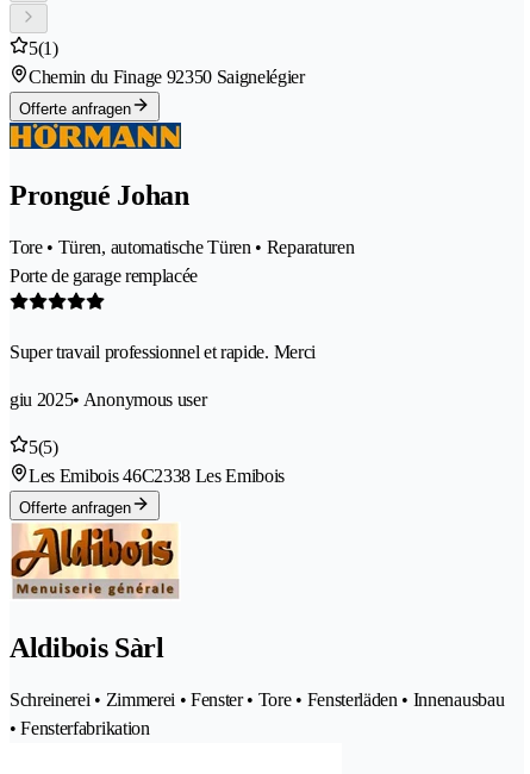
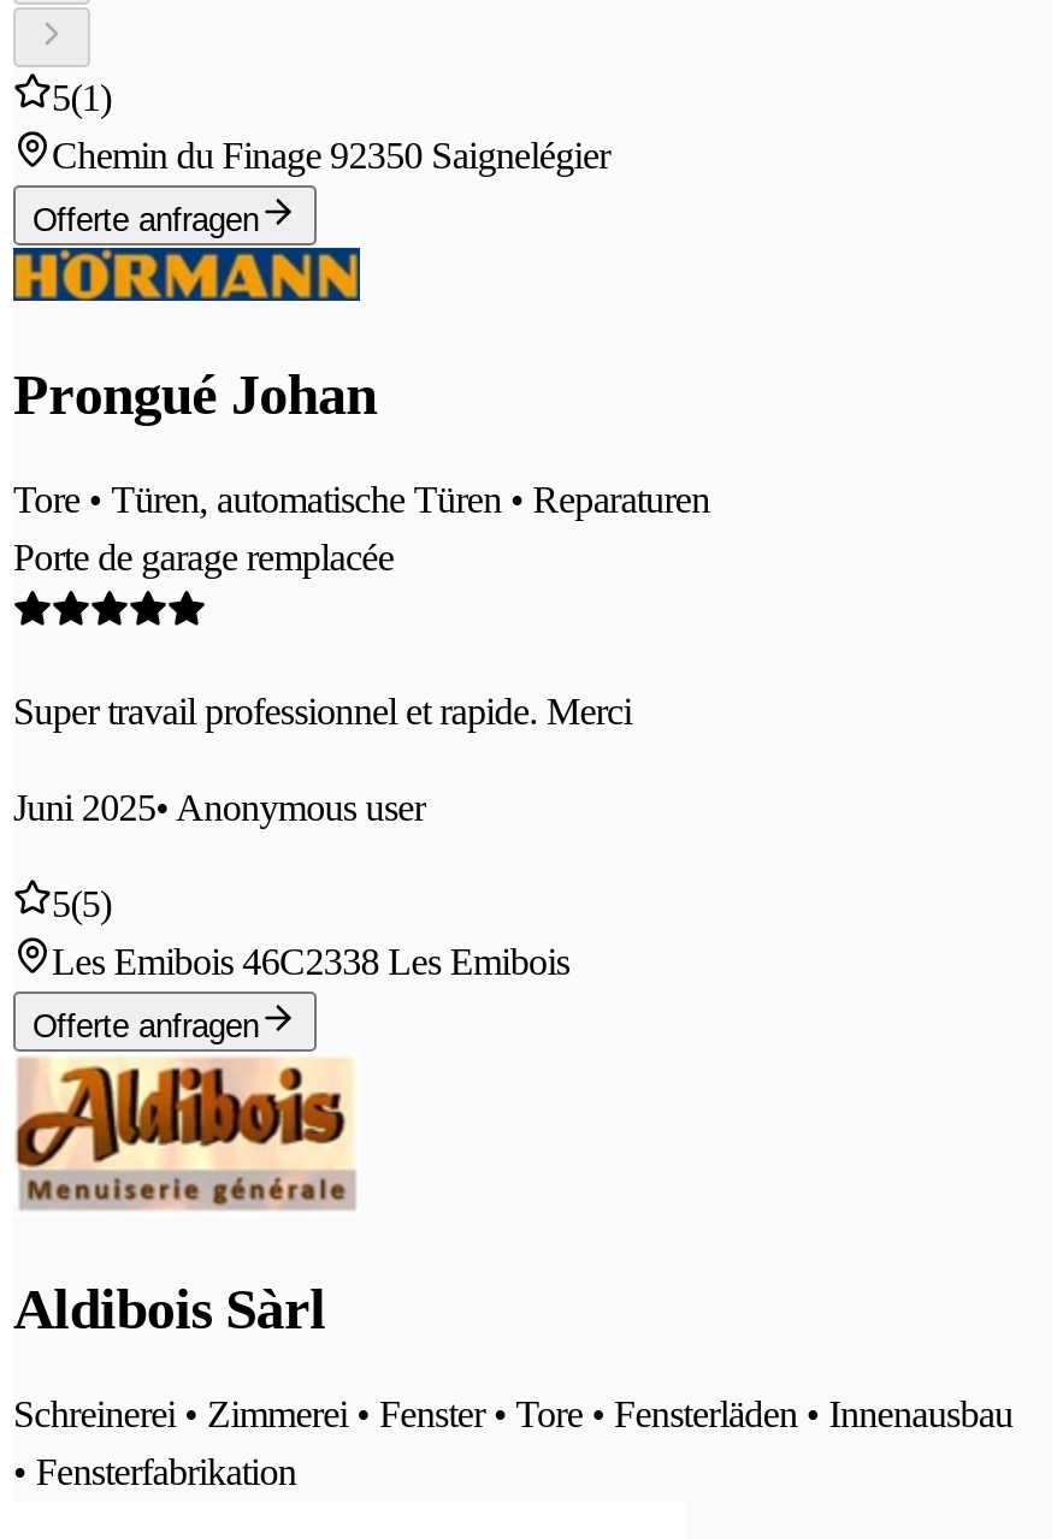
- giu 2025• Anonymous user
+ Juni 2025• Anonymous user
